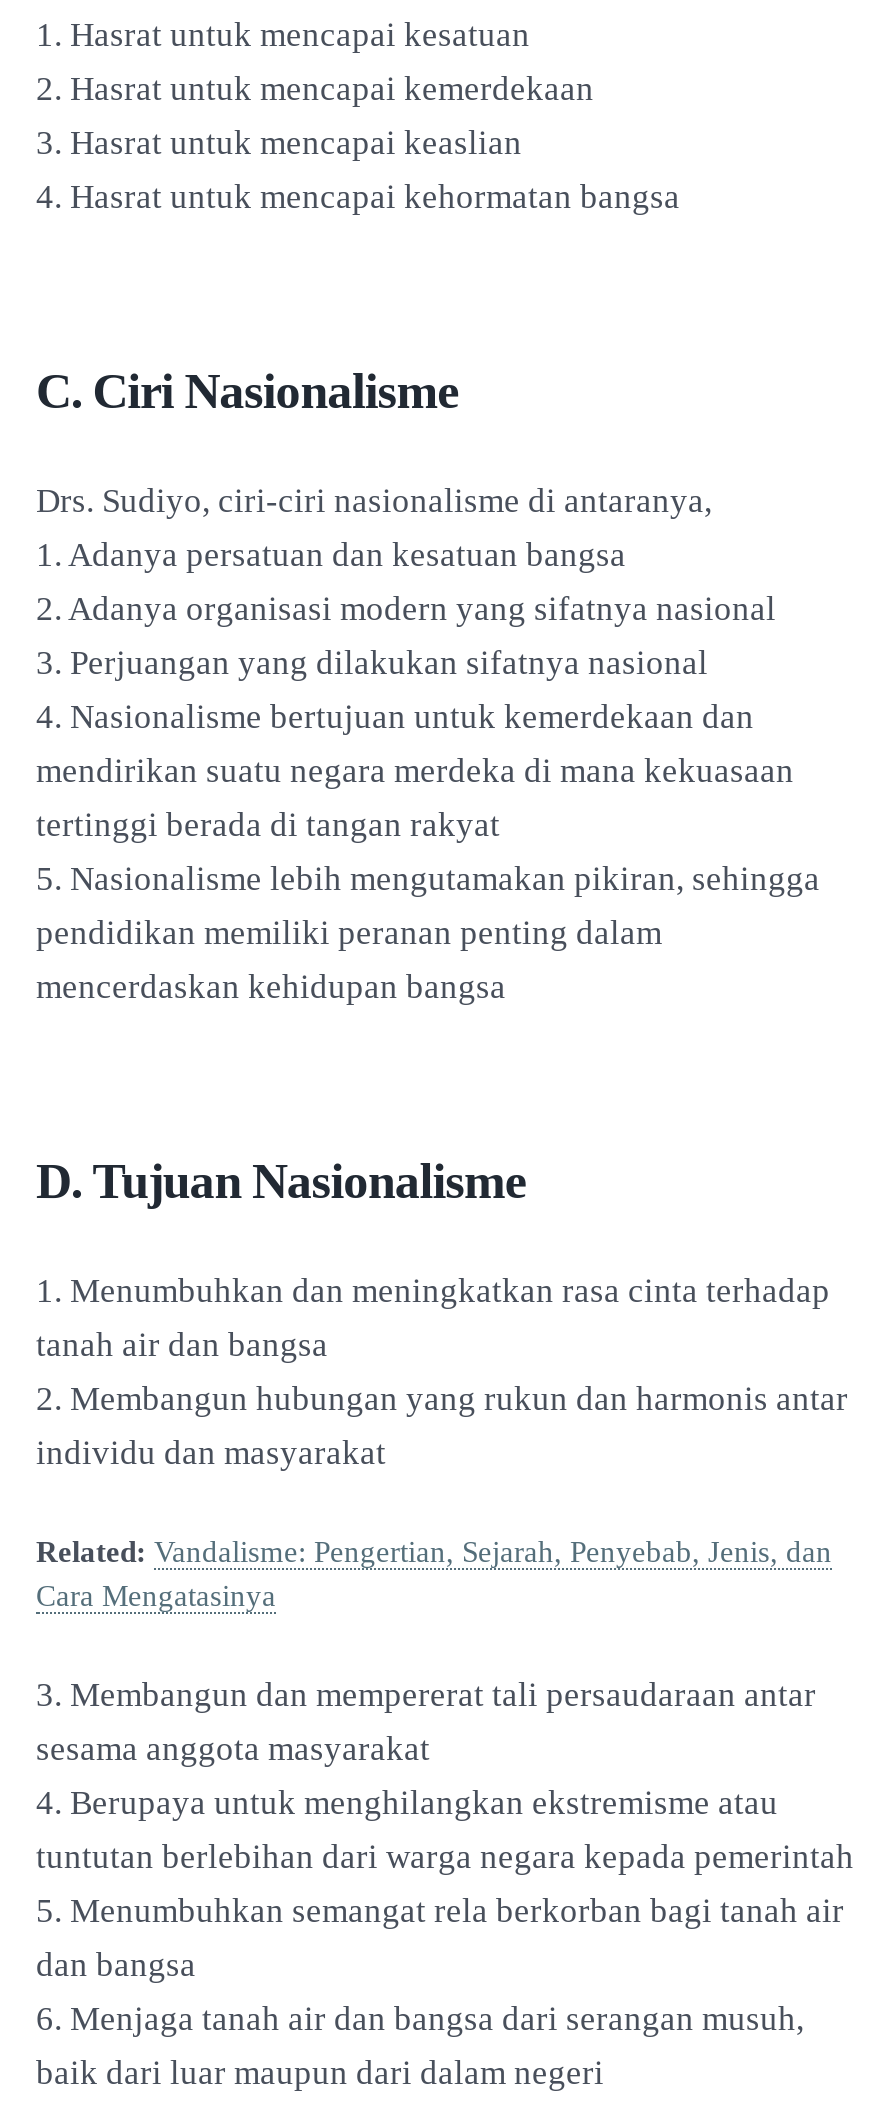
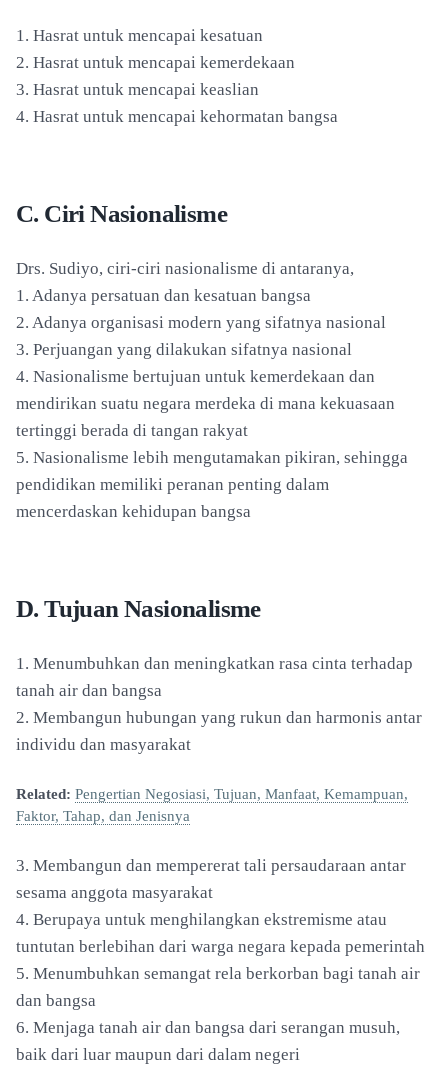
- Related: Vandalisme: Pengertian, Sejarah, Penyebab, Jenis, dan
- Cara Mengatasinya
+ Related: Pengertian Negosiasi, Tujuan, Manfaat, Kemampuan,
+ Faktor, Tahap, dan Jenisnya
